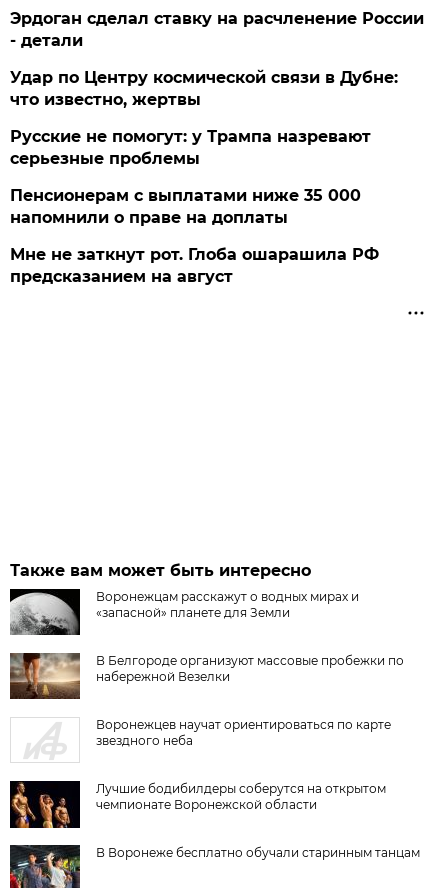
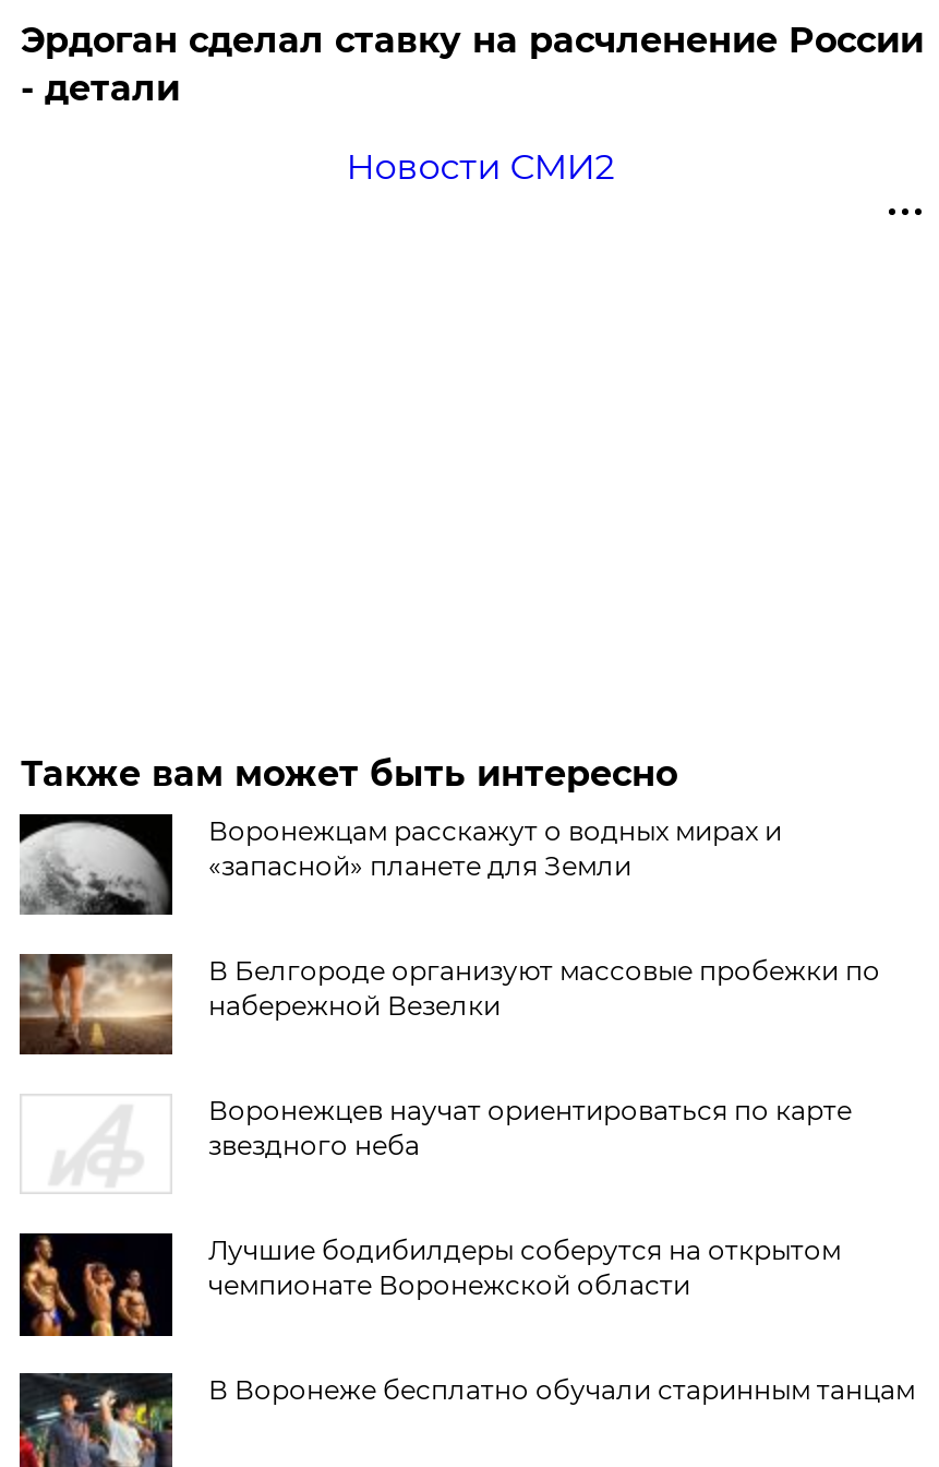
- Удар по Центру космической связи в Дубне:
- что известно, жертвы
- Русские не помогут: у Трампа назревают
- серьезные проблемы
- Пенсионерам с выплатами ниже 35 000
- напомнили о праве на доплаты
- Мне не заткнут рот. Глоба ошарашила РФ
- предсказанием на август
+ Новости СМИ2
